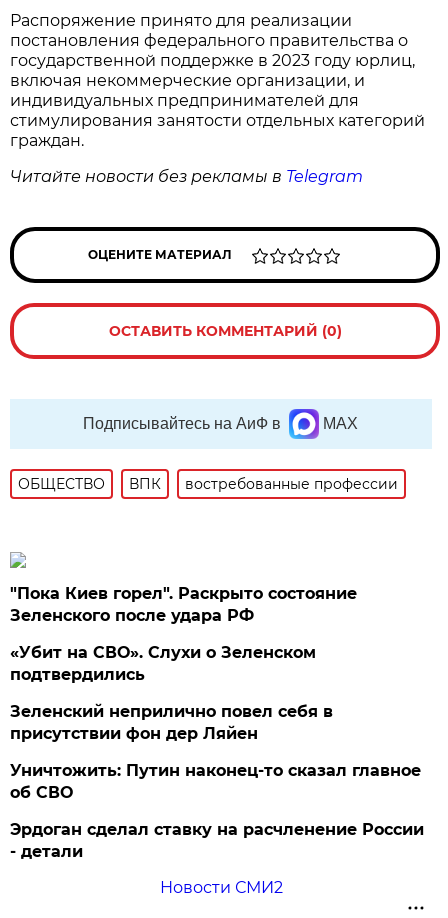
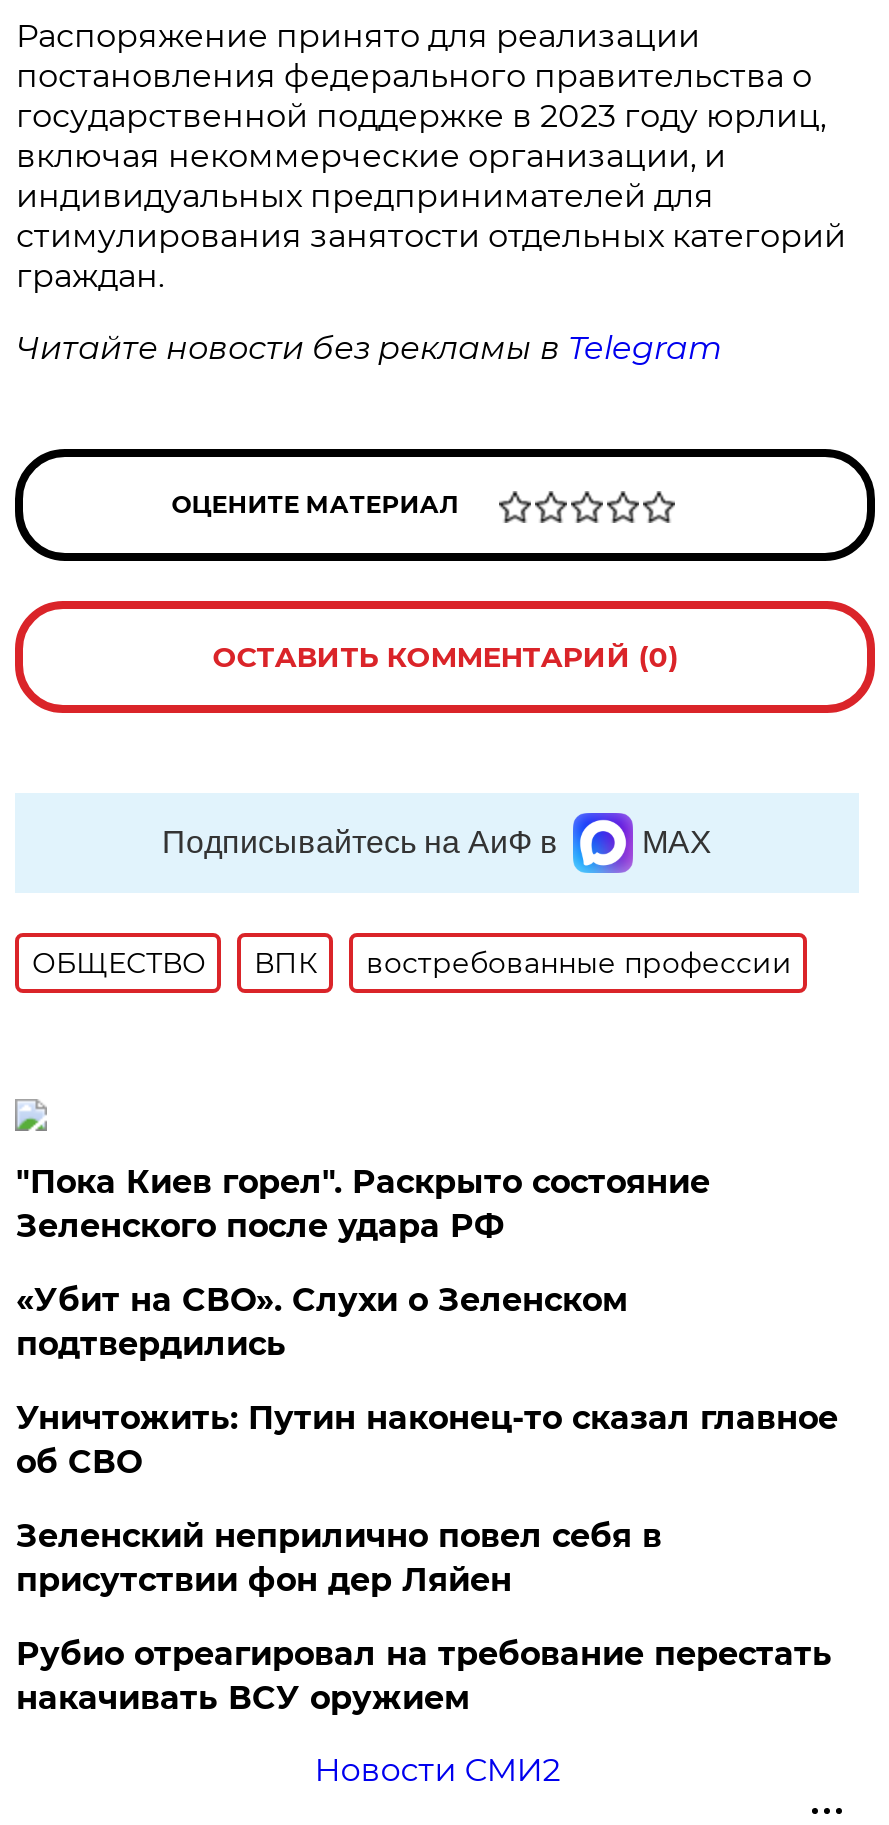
moved down: Зеленский неприлично повел cебя в | присутствии фон дер Ляйен

moved up: Уничтожить: Путин наконец-то сказал главное | об СВО

- Эрдоган сделал ставку на расчленение России
- - детали
+ Рубио отреагировал на требование перестать
+ накачивать ВСУ оружием
